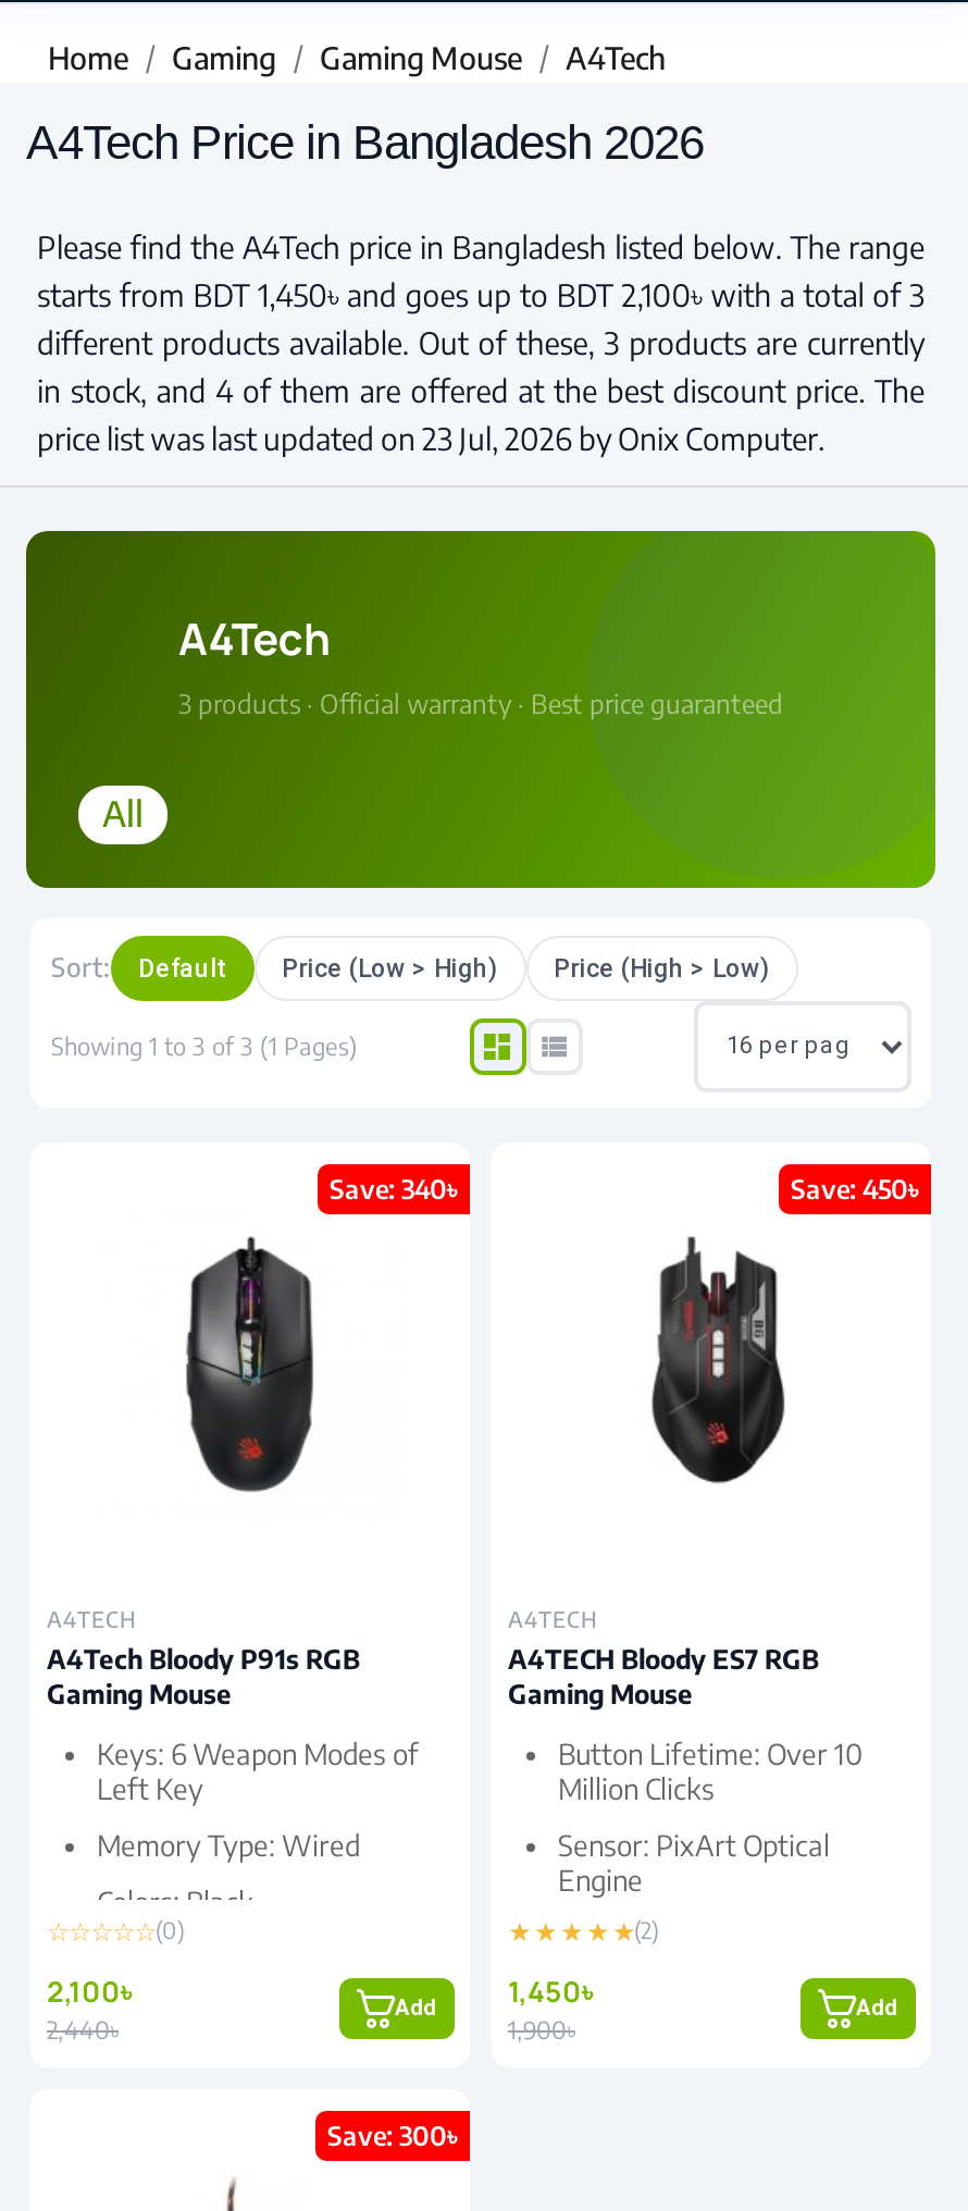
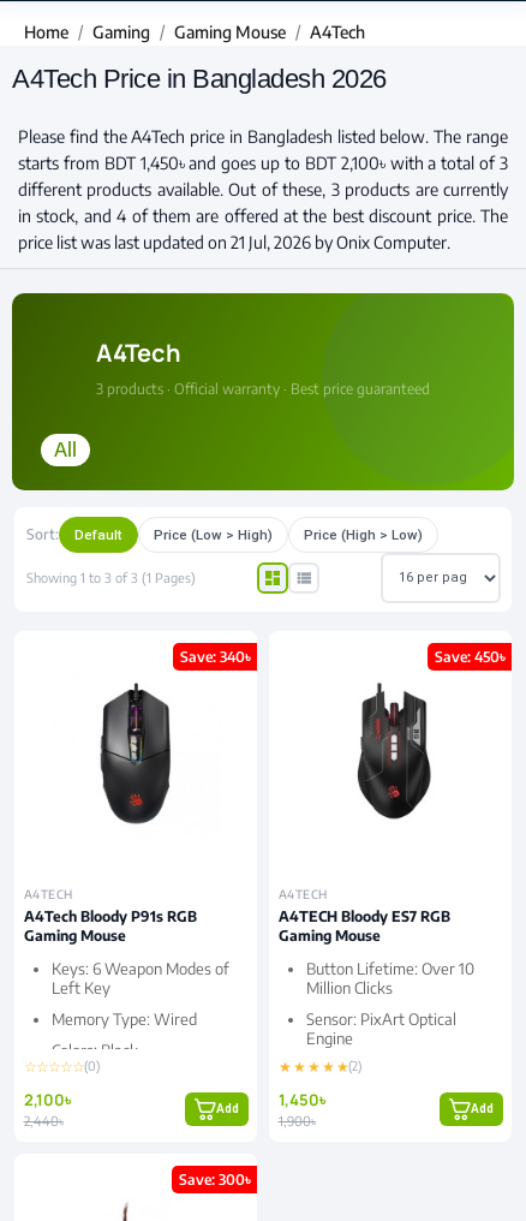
- price list was last updated on 23 Jul, 2026 by Onix Computer.
+ price list was last updated on 21 Jul, 2026 by Onix Computer.
